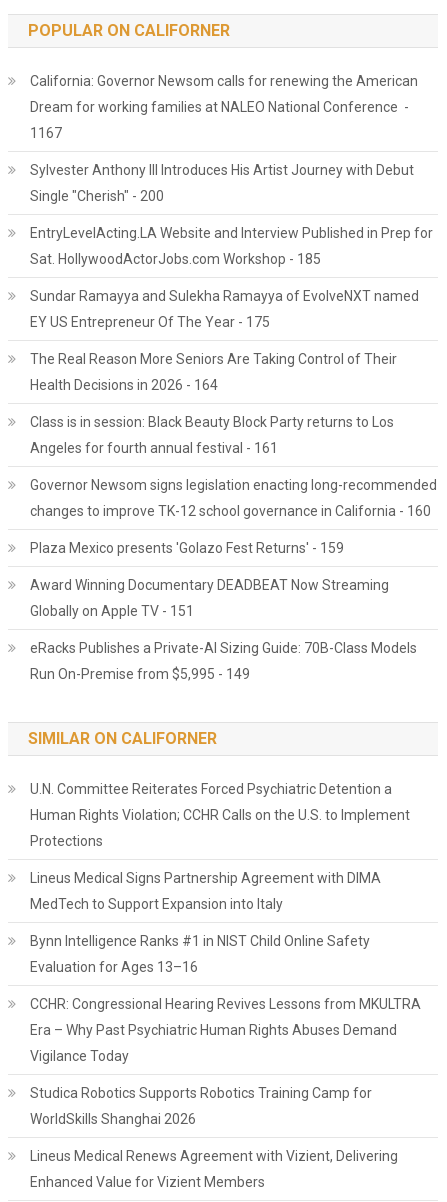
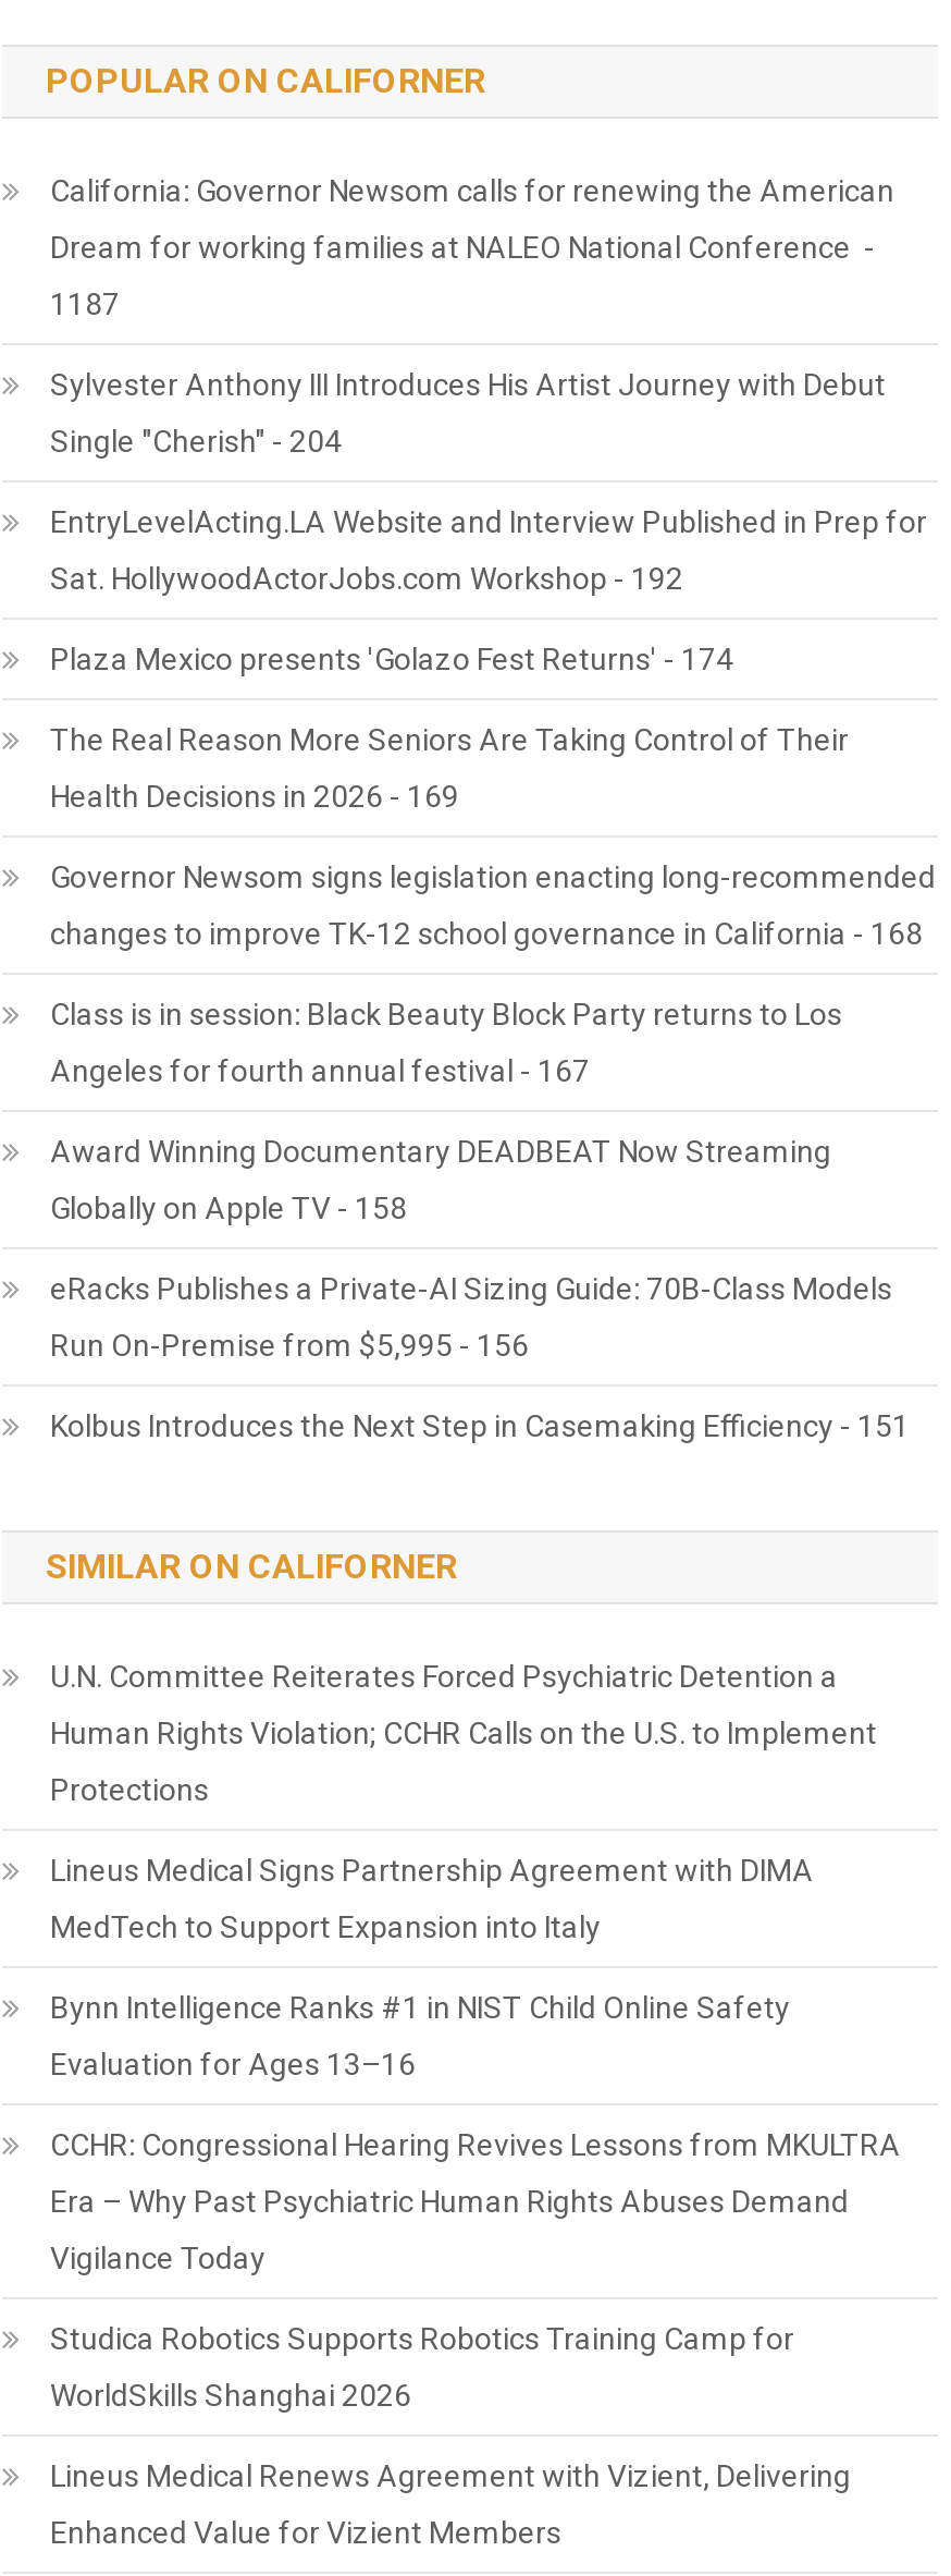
- 1167
+ 1187

- Single "Cherish" - 200
+ Single "Cherish" - 204

- Sat. HollywoodActorJobs.com Workshop - 185
- Sundar Ramayya and Sulekha Ramayya of EvolveNXT named
- EY US Entrepreneur Of The Year - 175
+ Sat. HollywoodActorJobs.com Workshop - 192
+ Plaza Mexico presents 'Golazo Fest Returns' - 174

- Health Decisions in 2026 - 164
+ Health Decisions in 2026 - 169
+ changes to improve TK-12 school governance in California - 168

moved down: Class is in session: Black Beauty Block Party returns to Los

- Angeles for fourth annual festival - 161
- changes to improve TK-12 school governance in California - 160
- Plaza Mexico presents 'Golazo Fest Returns' - 159
+ Angeles for fourth annual festival - 167

moved up: Governor Newsom signs legislation enacting long-recommended

moved up: Award Winning Documentary DEADBEAT Now Streaming

- Globally on Apple TV - 151
+ Globally on Apple TV - 158

moved up: eRacks Publishes a Private-AI Sizing Guide: 70B-Class Models

- Run On-Premise from $5,995 - 149
+ Run On-Premise from $5,995 - 156
+ Kolbus Introduces the Next Step in Casemaking Efficiency - 151
